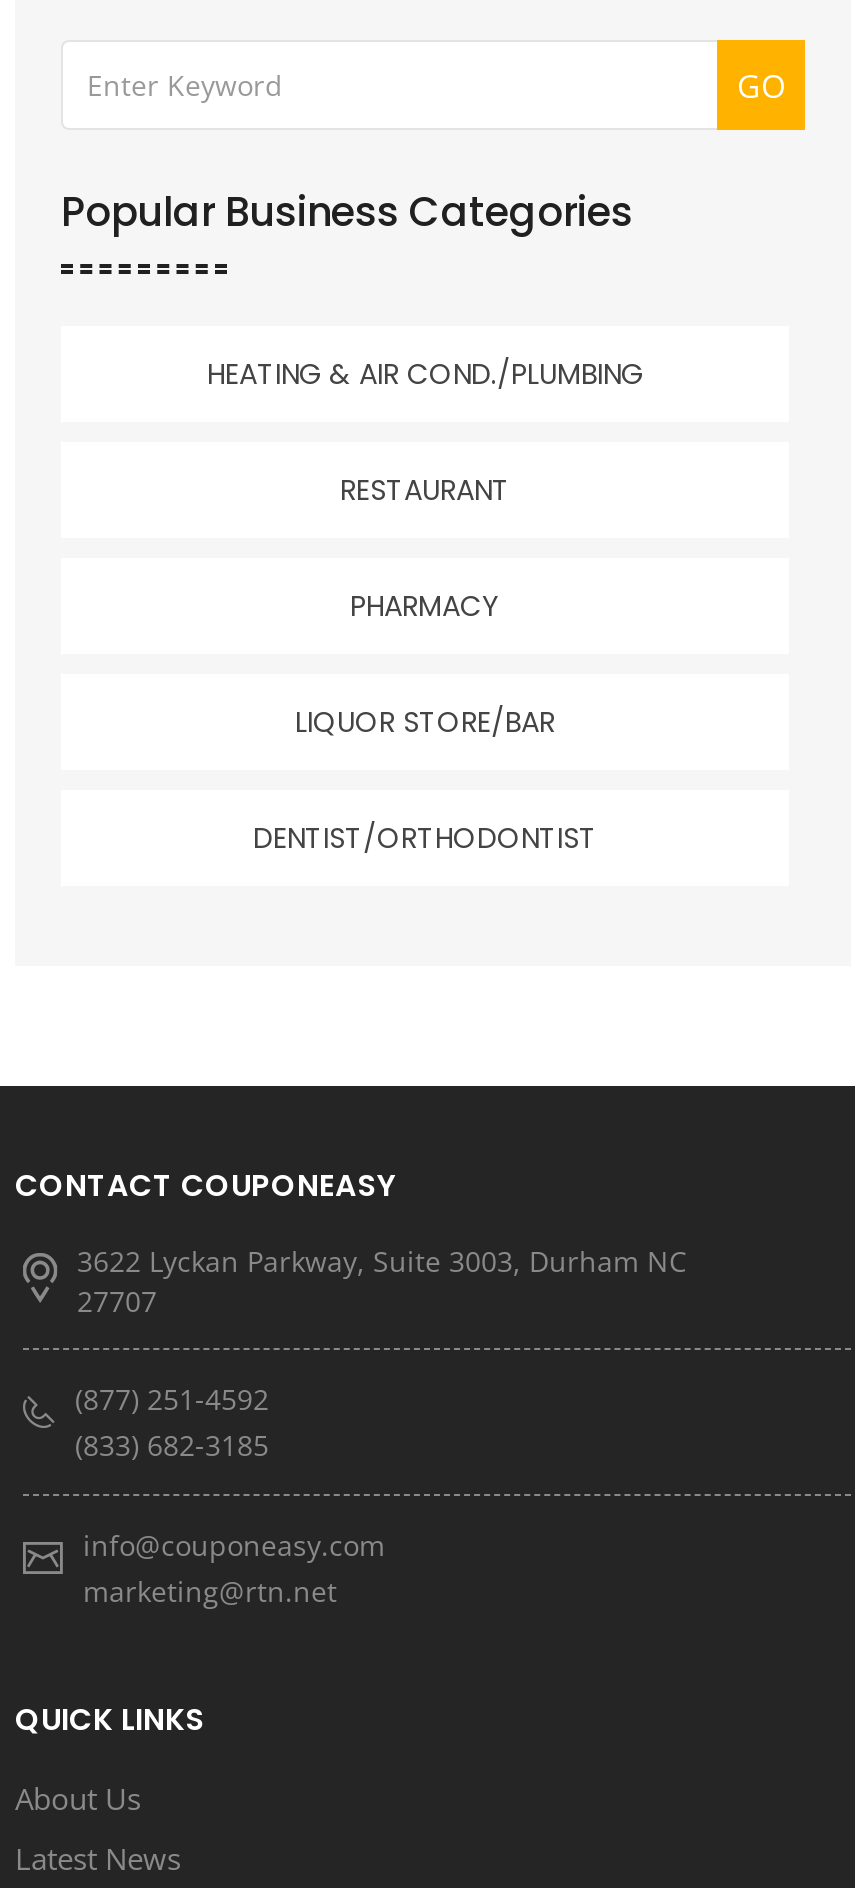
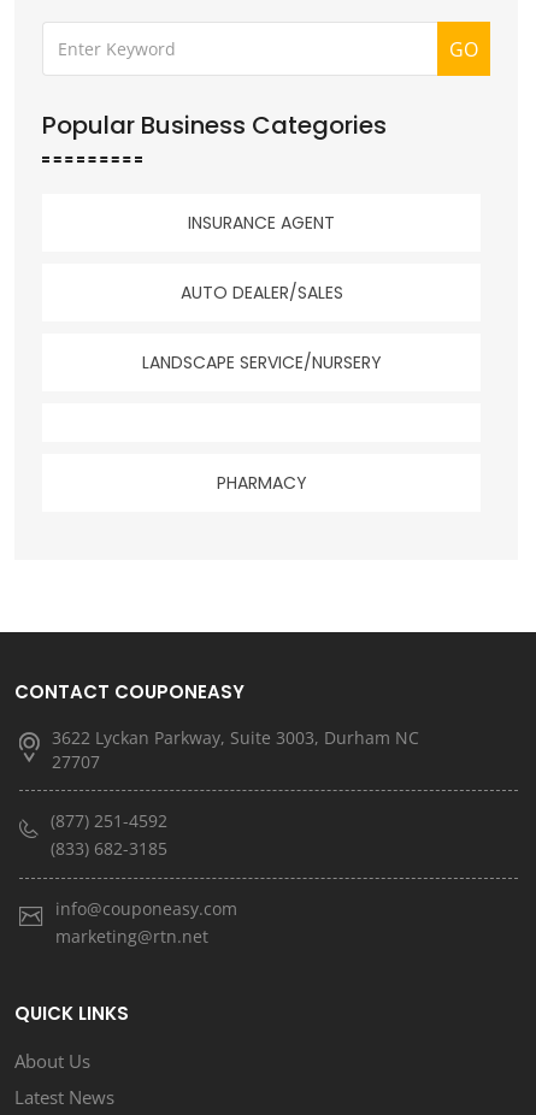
- HEATING & AIR COND./PLUMBING
- RESTAURANT
+ INSURANCE AGENT
+ AUTO DEALER/SALES
+ LANDSCAPE SERVICE/NURSERY

moved down: PHARMACY

- LIQUOR STORE/BAR
- DENTIST/ORTHODONTIST
